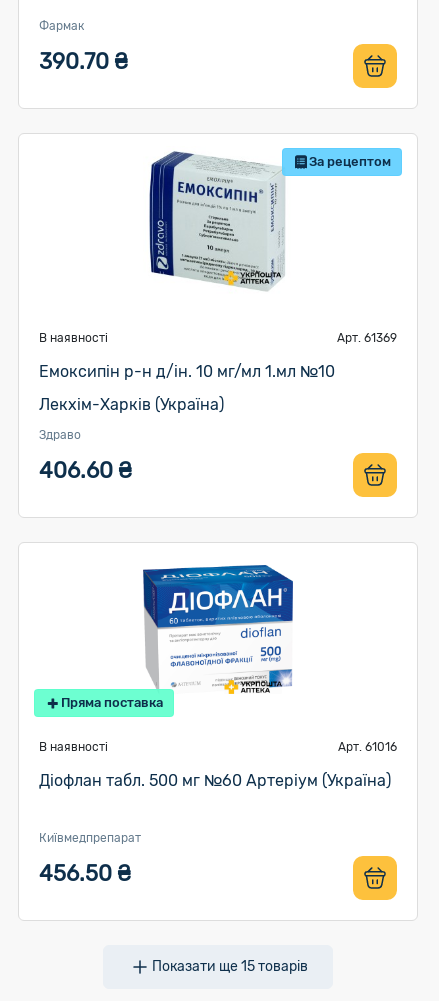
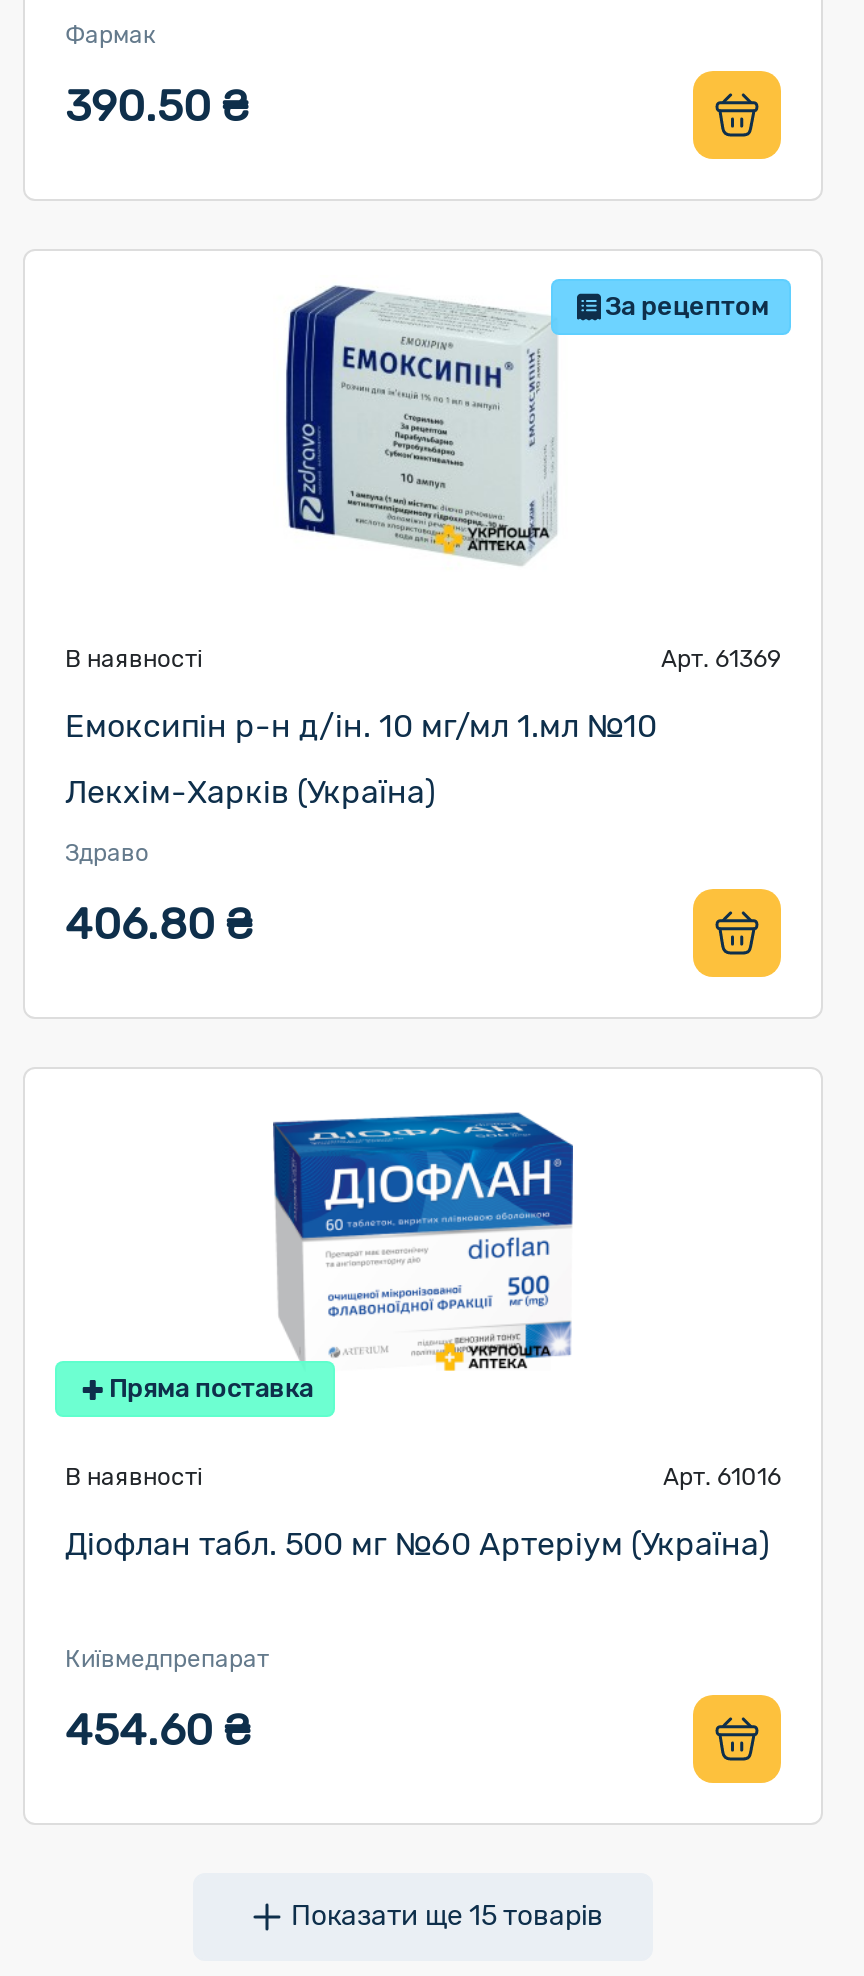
- 390.70 ₴
+ 390.50 ₴

- 406.60 ₴
+ 406.80 ₴

- 456.50 ₴
+ 454.60 ₴
